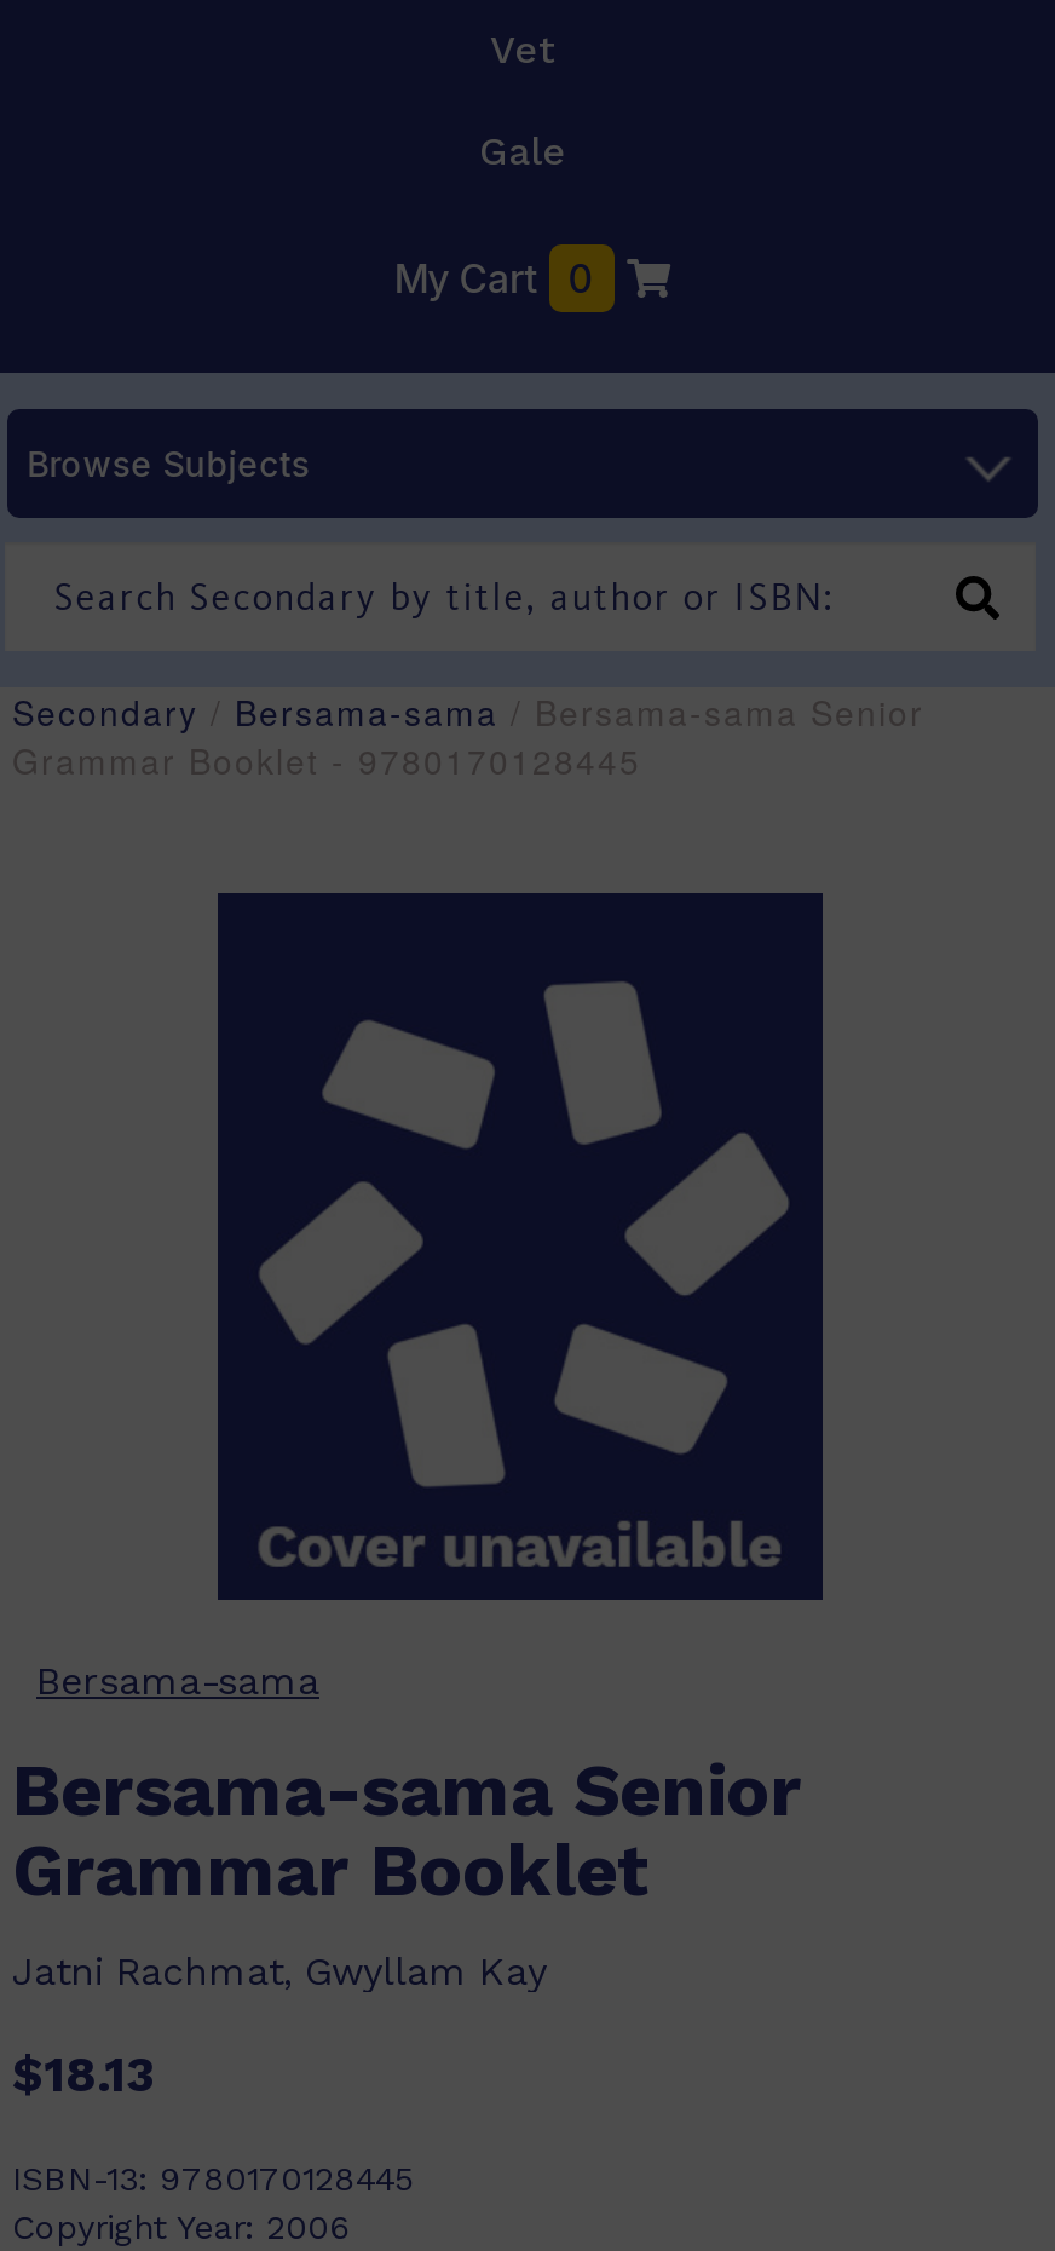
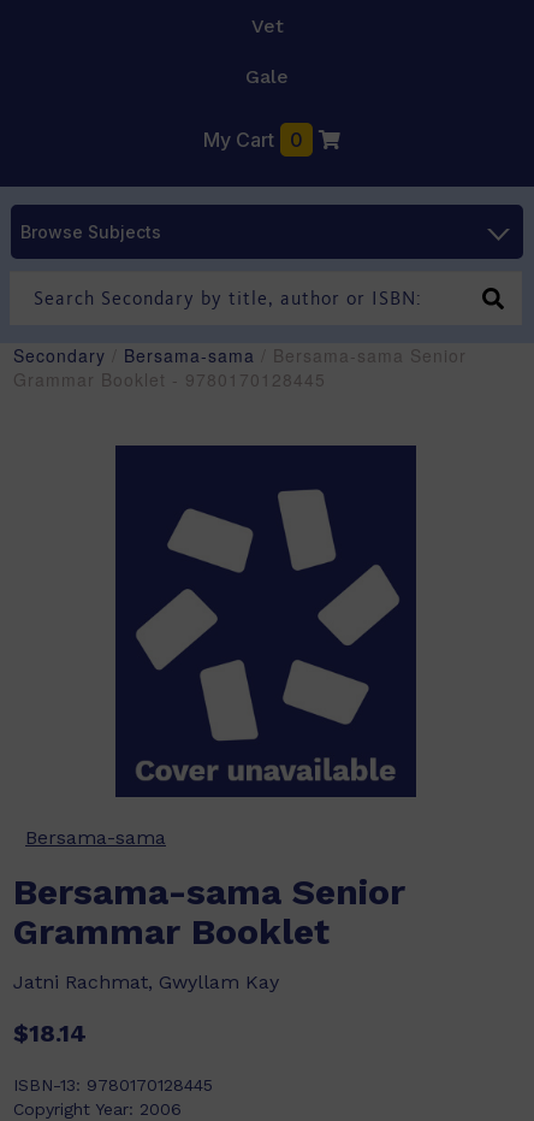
- $18.13
+ $18.14
